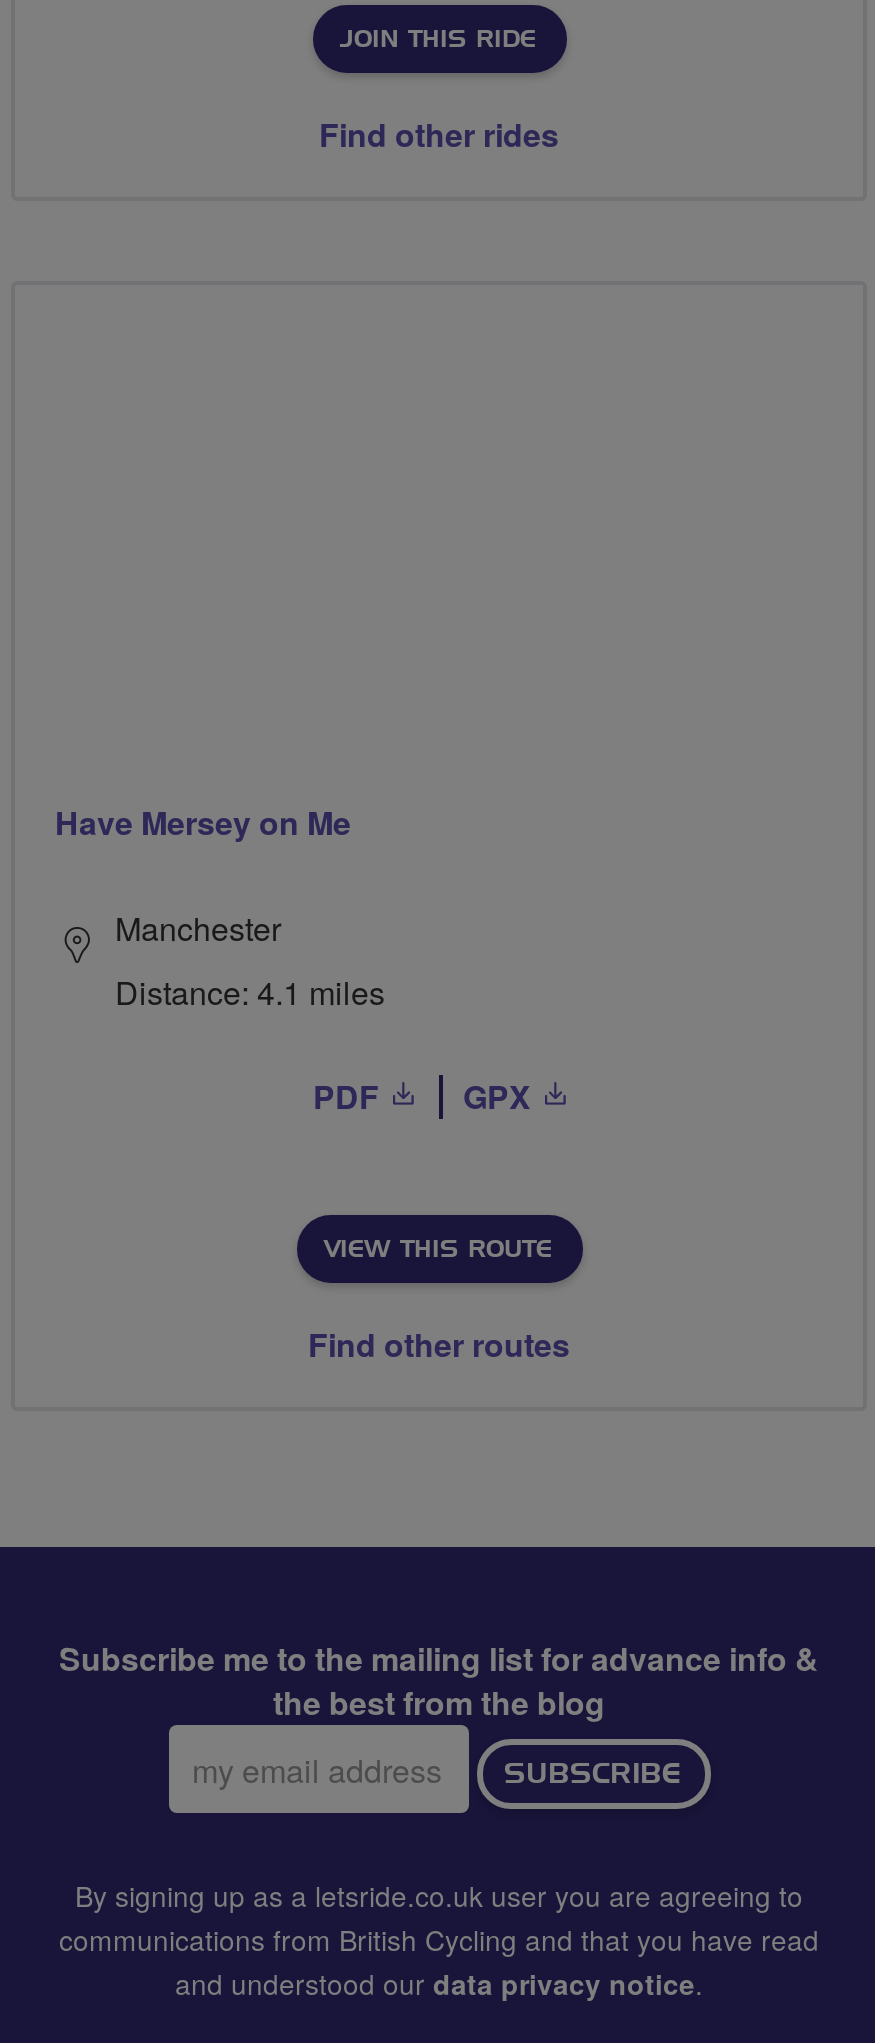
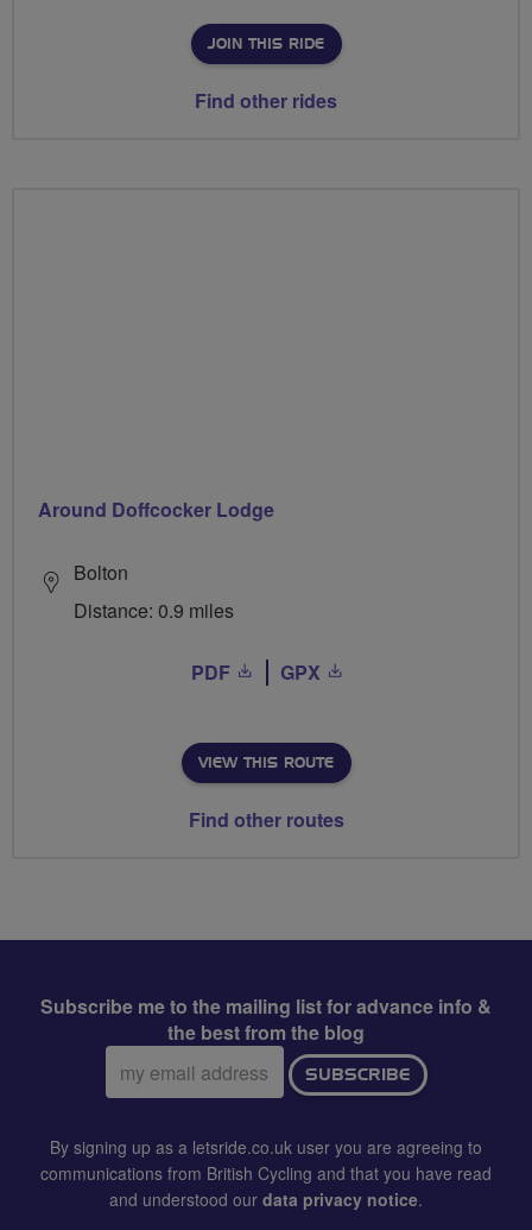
- Have Mersey on Me
+ Around Doffcocker Lodge

- Manchester
- Distance: 4.1 miles
+ Bolton
+ Distance: 0.9 miles
